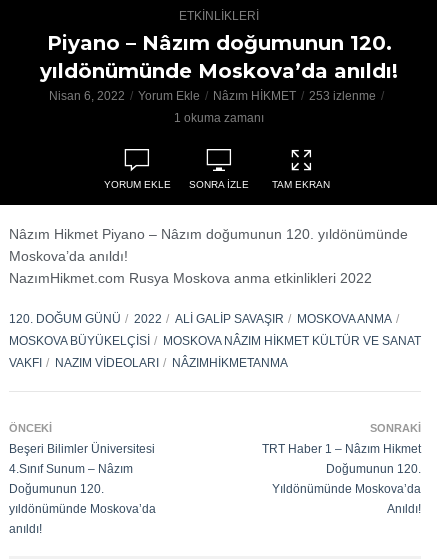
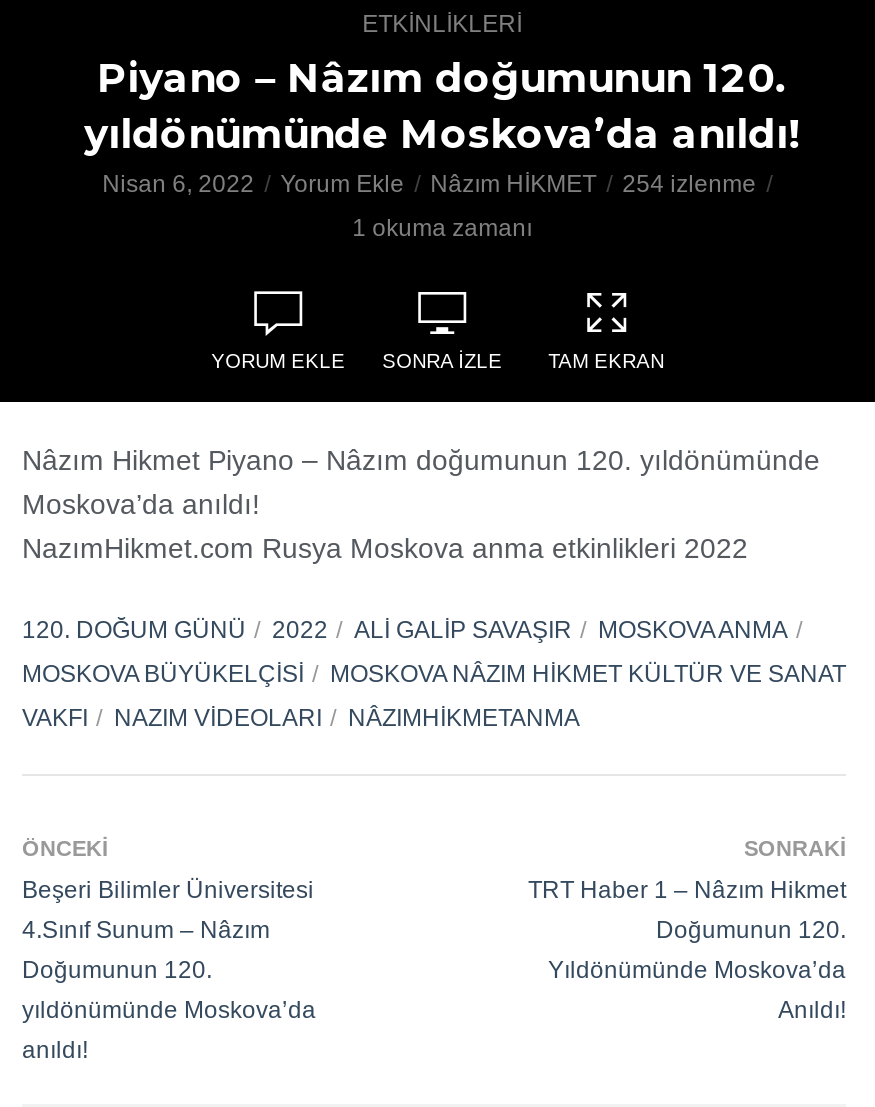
- Nisan 6, 2022 Yorum Ekle Nâzım HİKMET 253 izlenme
+ Nisan 6, 2022 Yorum Ekle Nâzım HİKMET 254 izlenme
